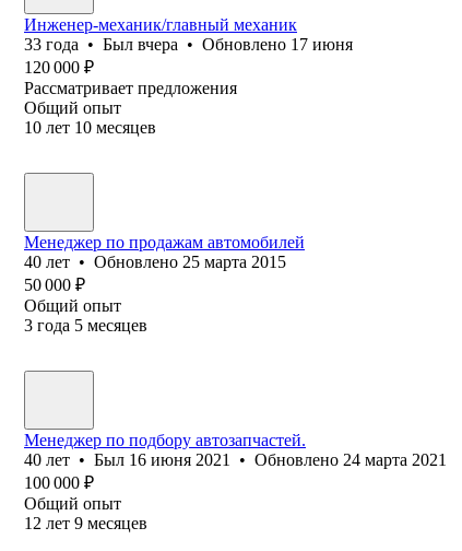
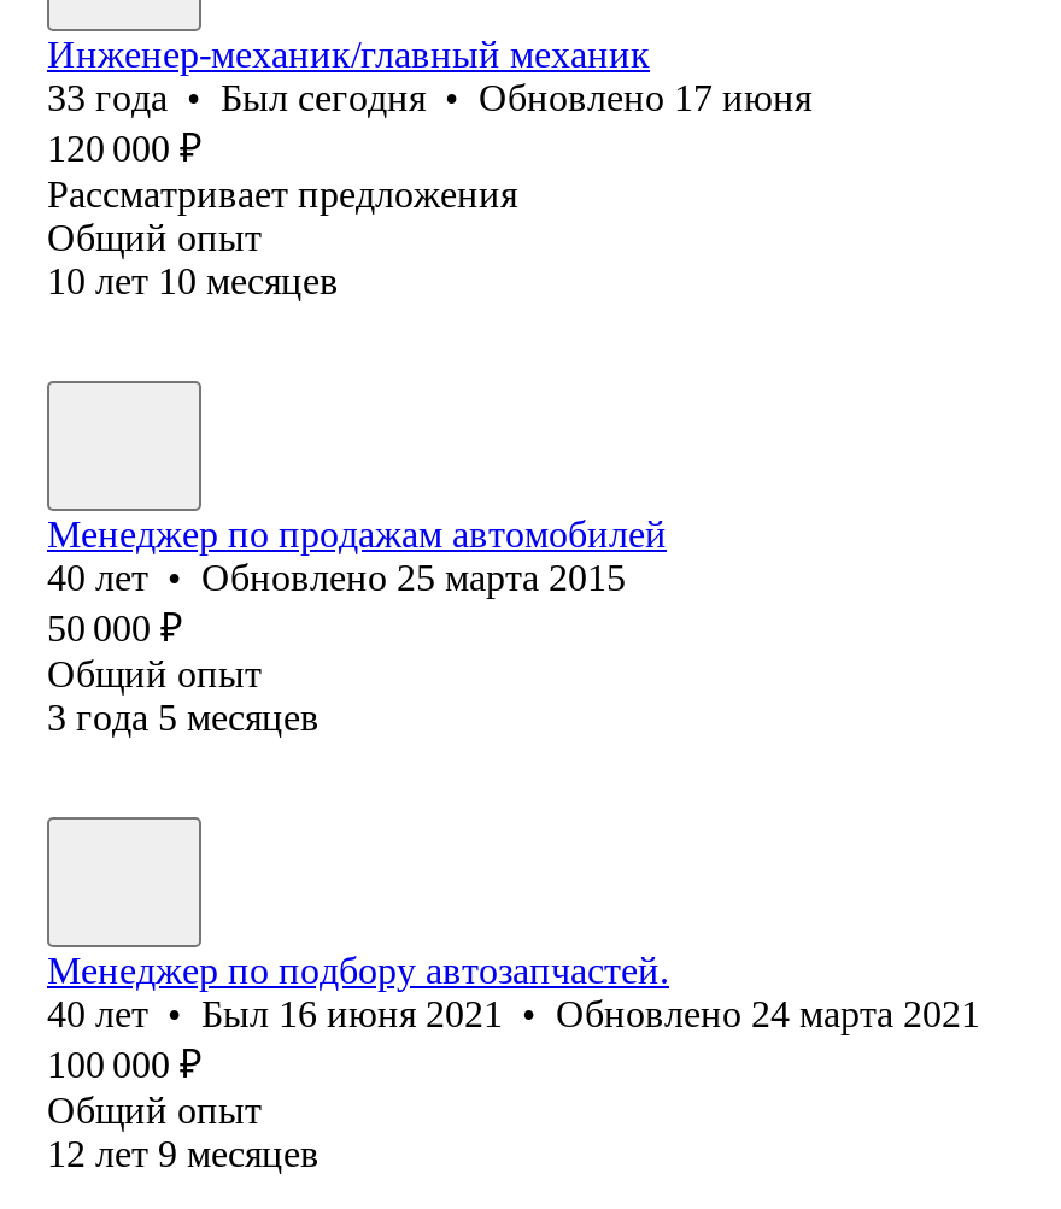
- 33 года • Был вчера • Обновлено 17 июня
+ 33 года • Был сегодня • Обновлено 17 июня
